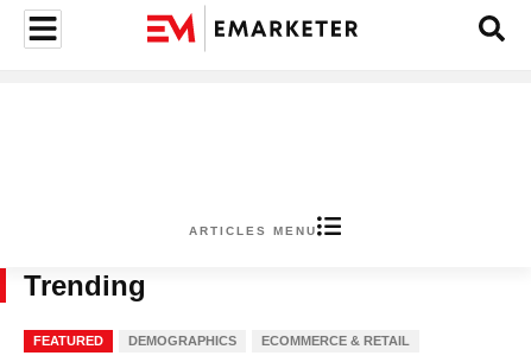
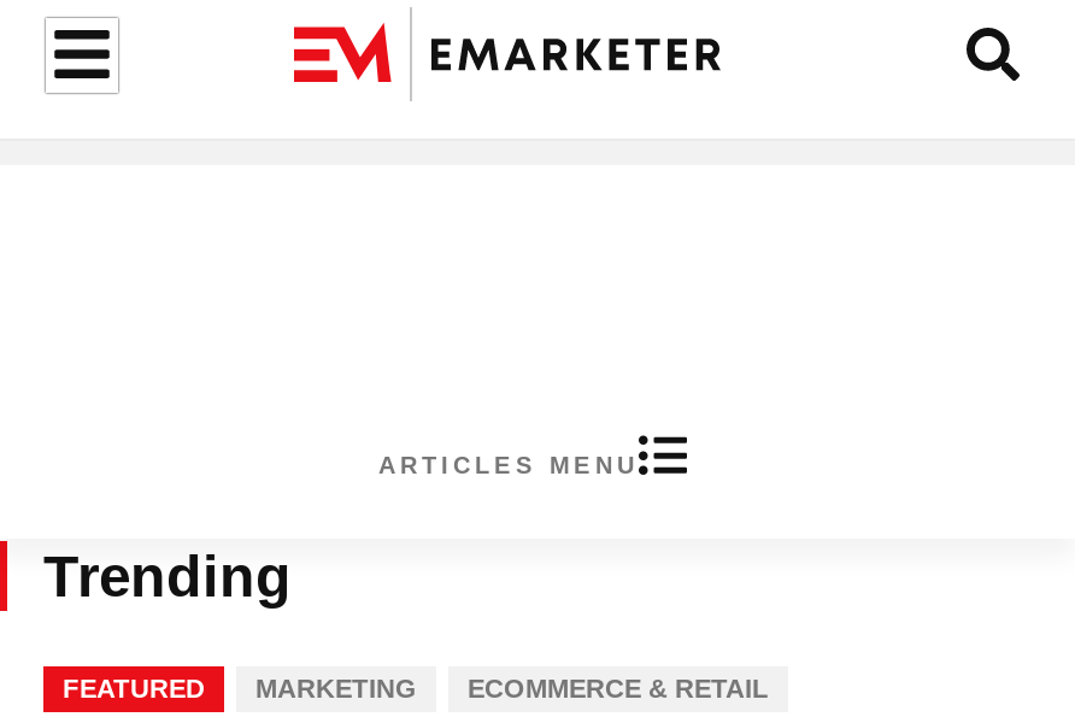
- DEMOGRAPHICS
+ MARKETING
